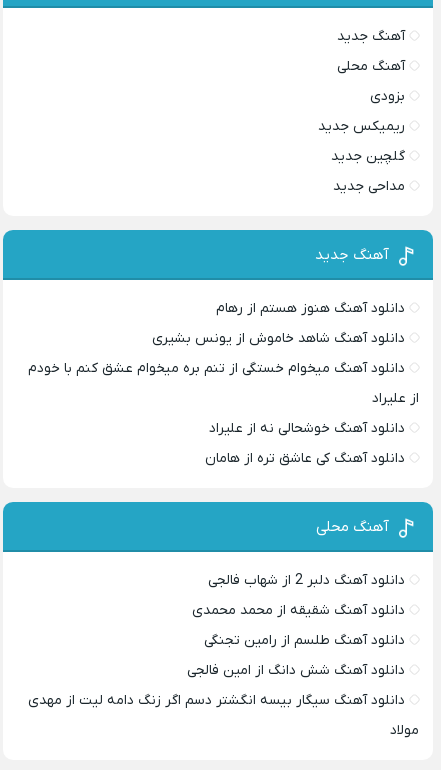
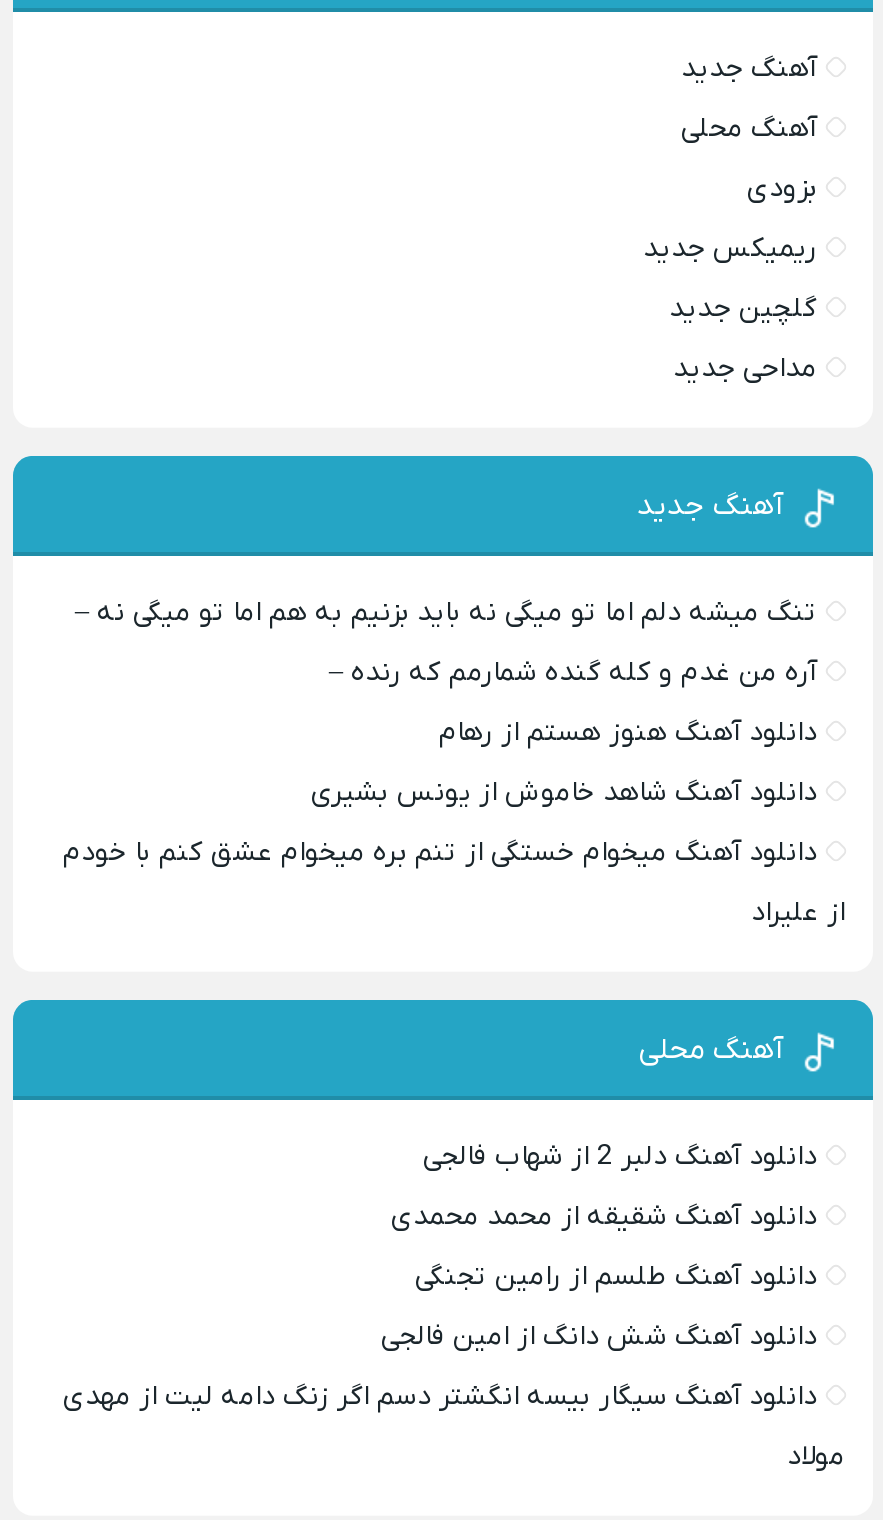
+ تنگ میشه دلم اما تو میگی نه باید بزنیم به هم اما تو میگی نه –
+ آره من غدم و کله گنده شمارمم که رنده –

moved down: دانلود آهنگ هنوز هستم از رهام | دانلود آهنگ شاهد خاموش از یونس بشیری | دانلود آهنگ میخوام خستگی از تنم بره میخوام عشق کنم با خودم | از علیراد

- دانلود آهنگ خوشحالی نه از علیراد
- دانلود آهنگ کی عاشق تره از هامان
